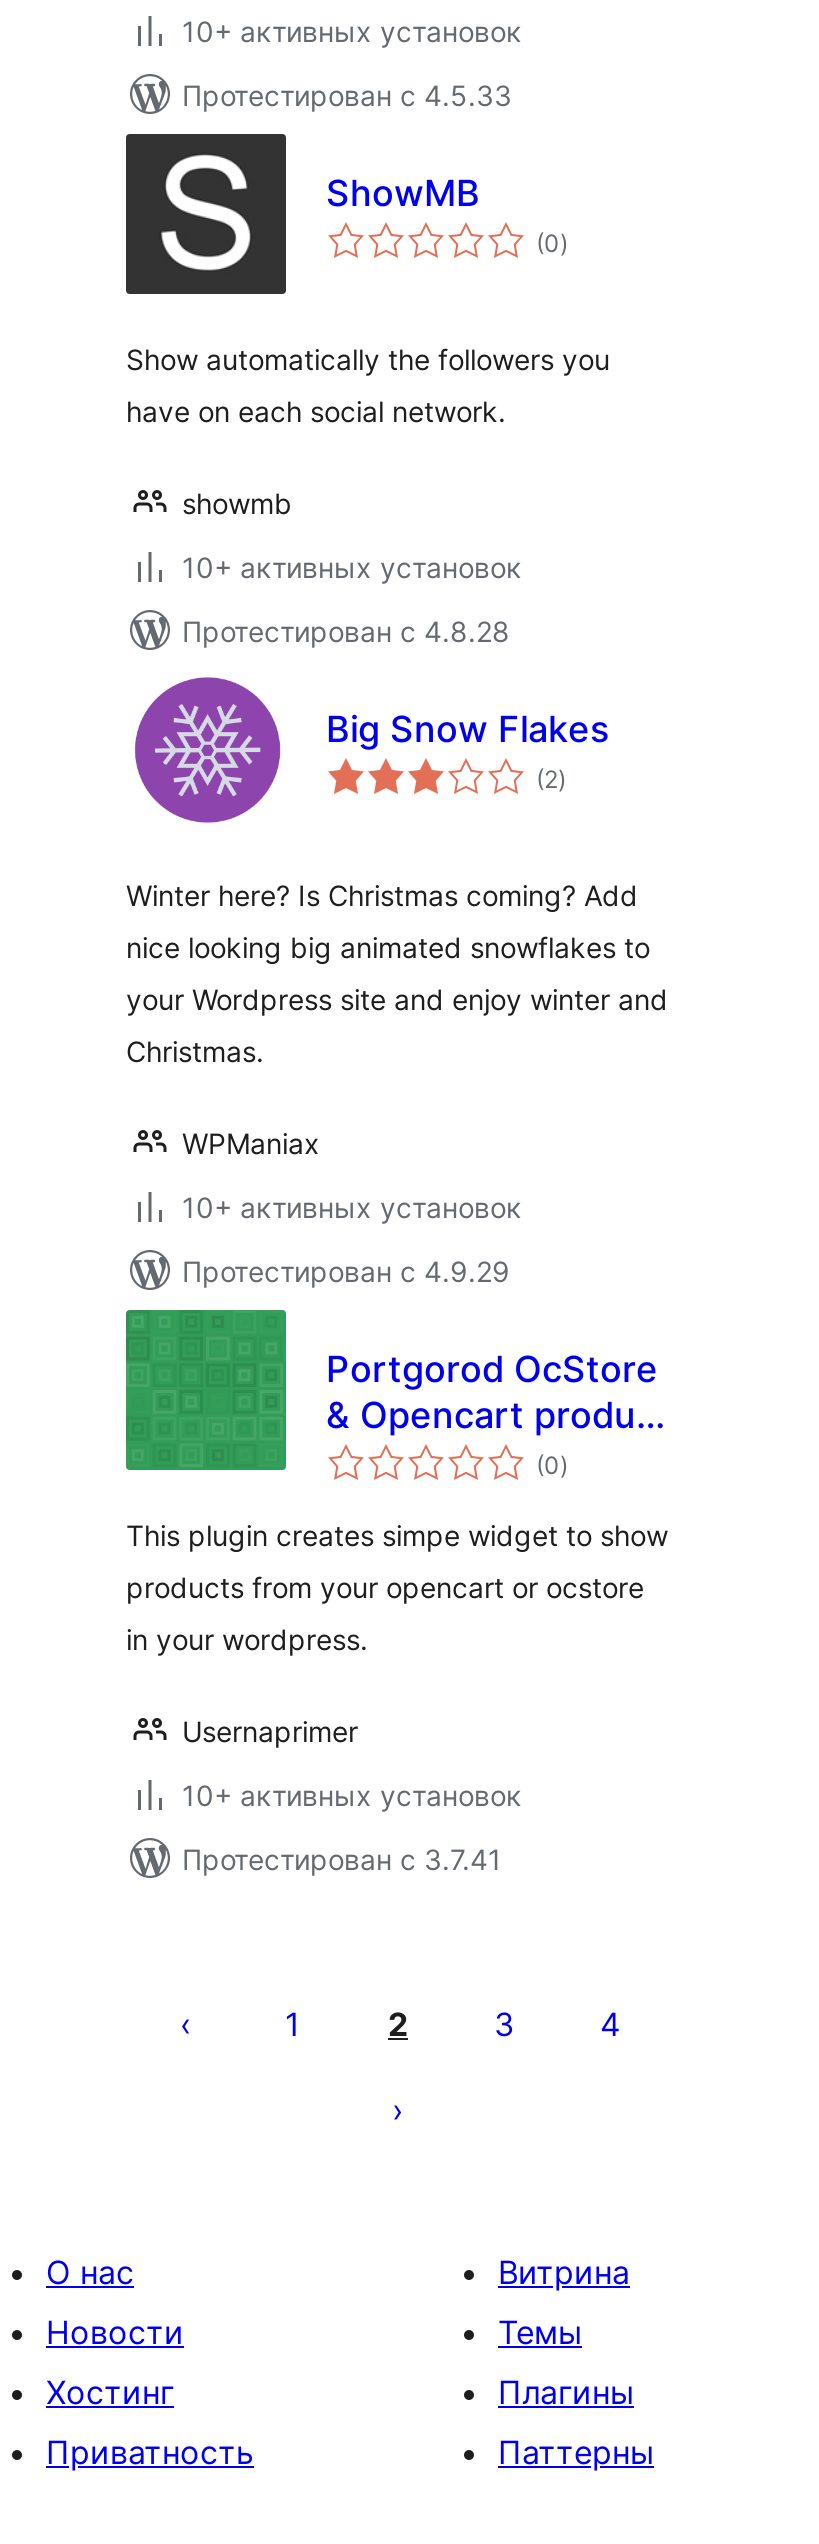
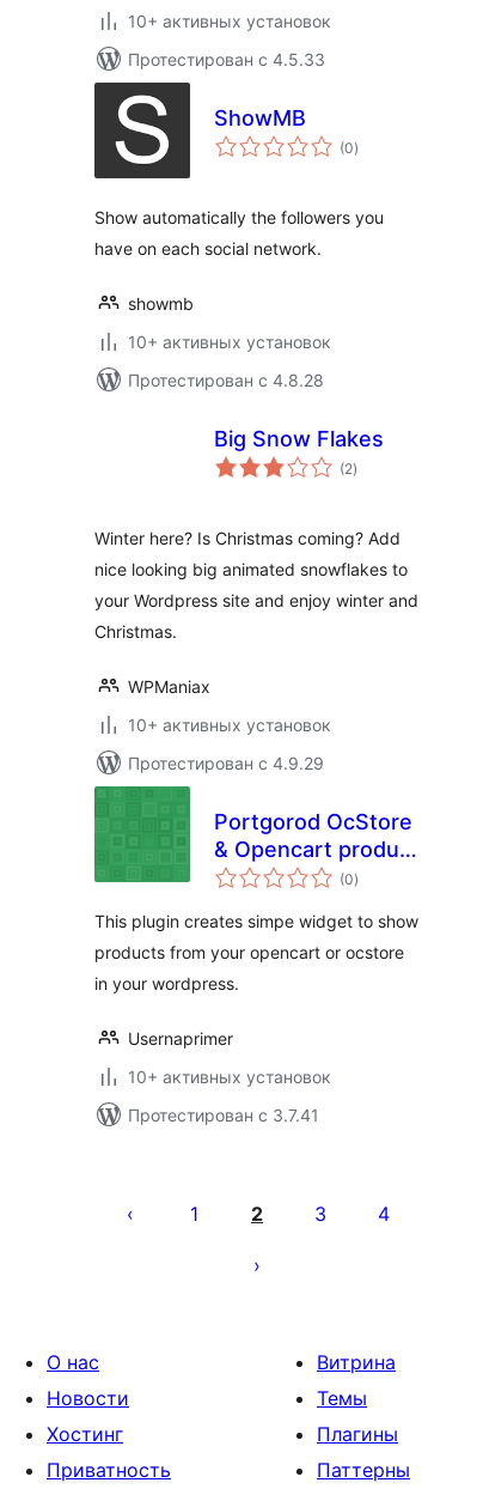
- [image]
